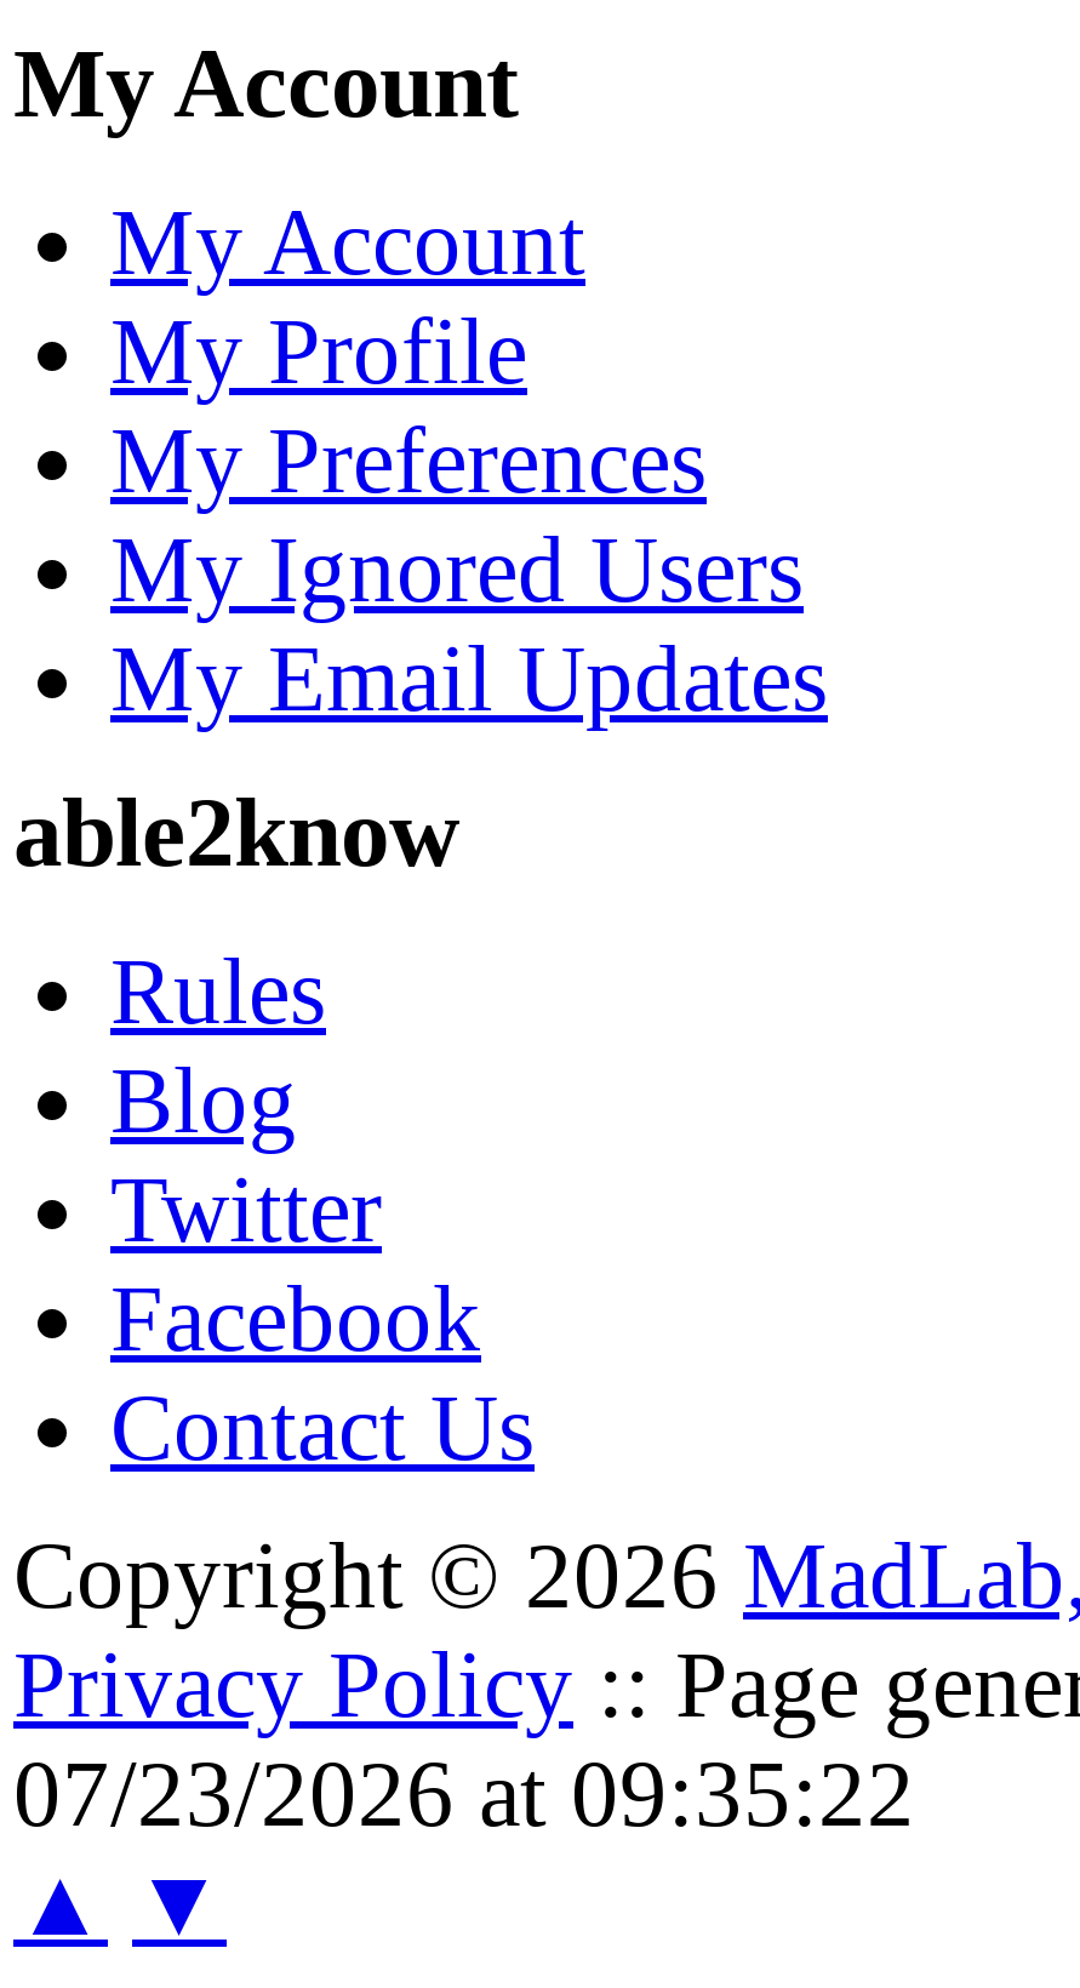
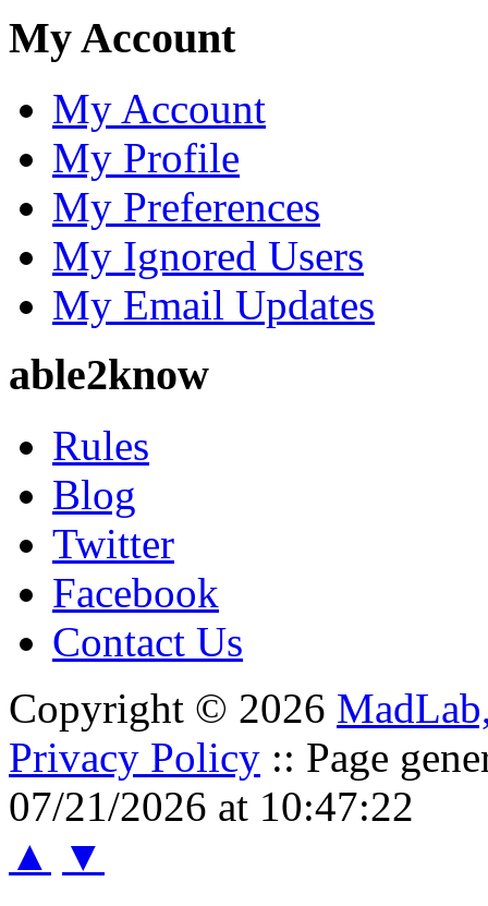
- 07/23/2026 at 09:35:22
+ 07/21/2026 at 10:47:22
